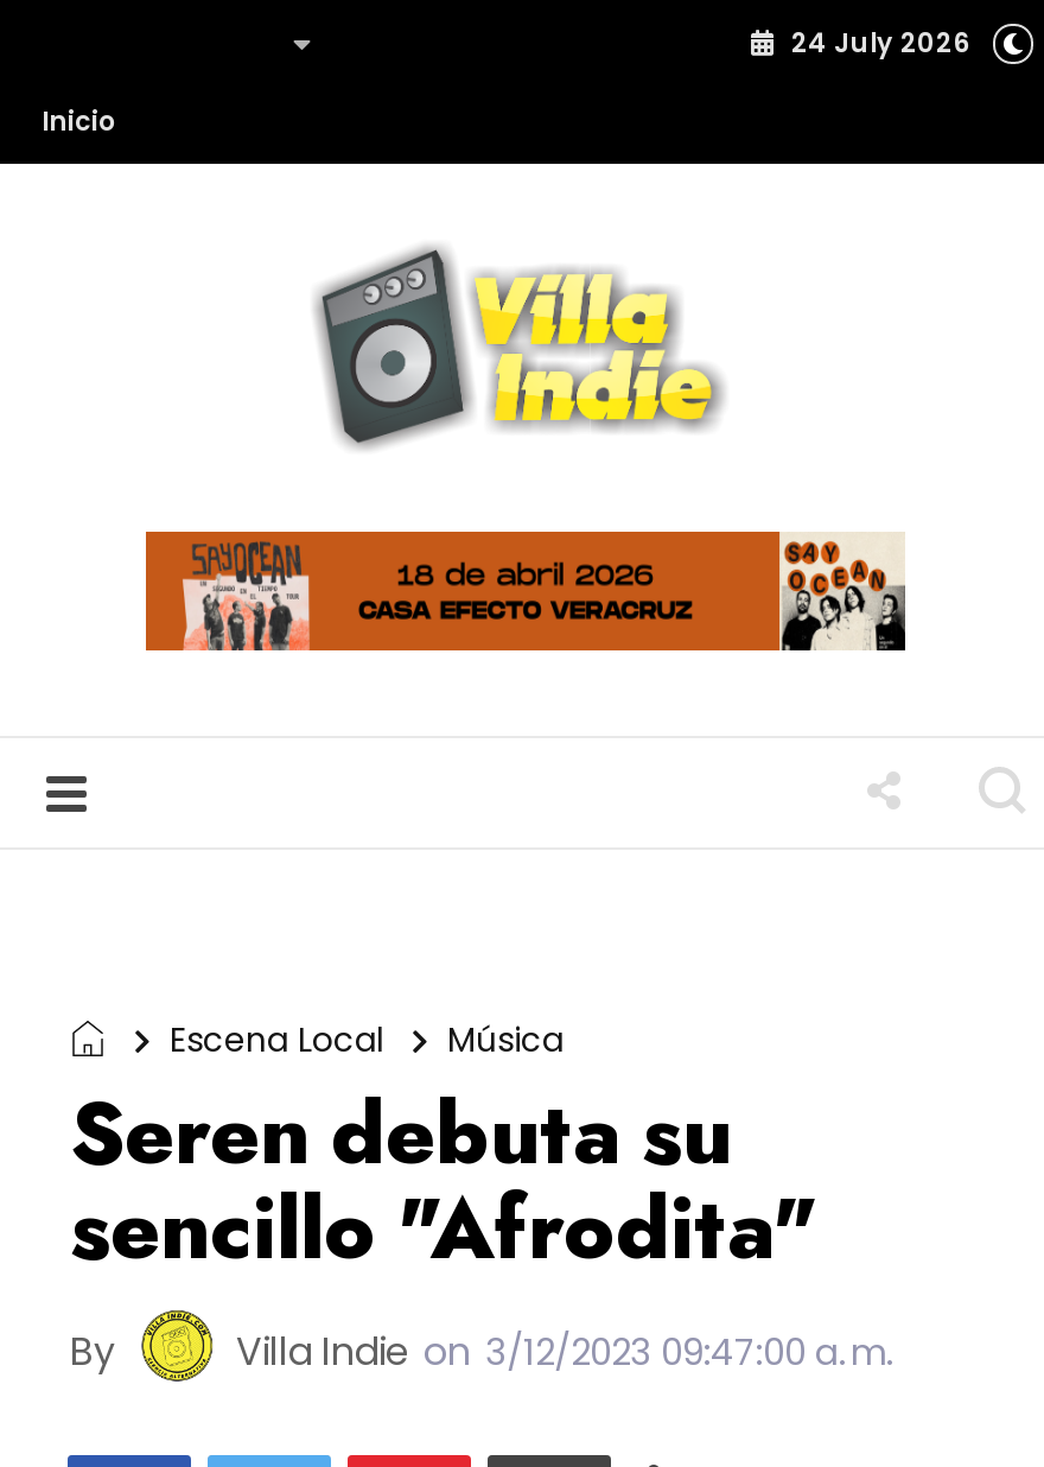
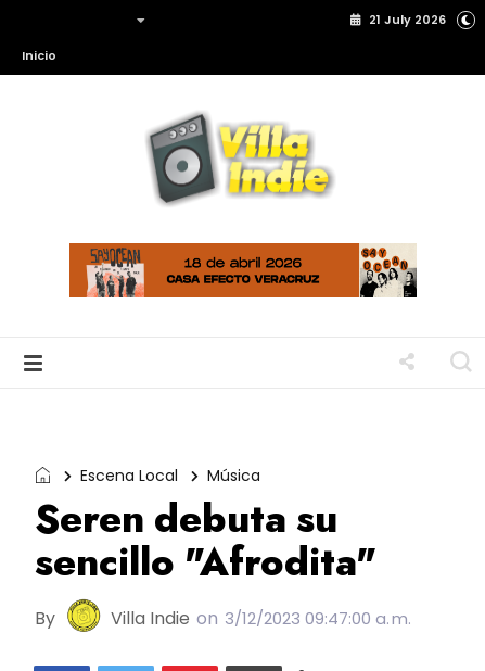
- 24 July 2026
+ 21 July 2026
